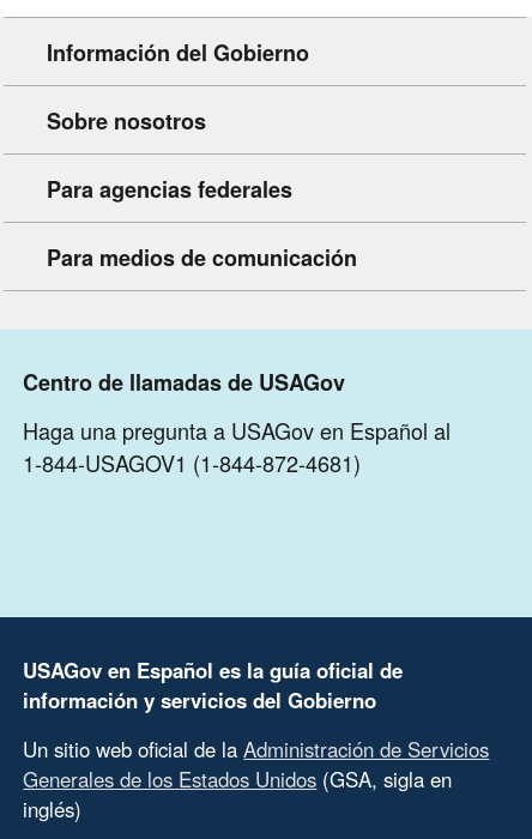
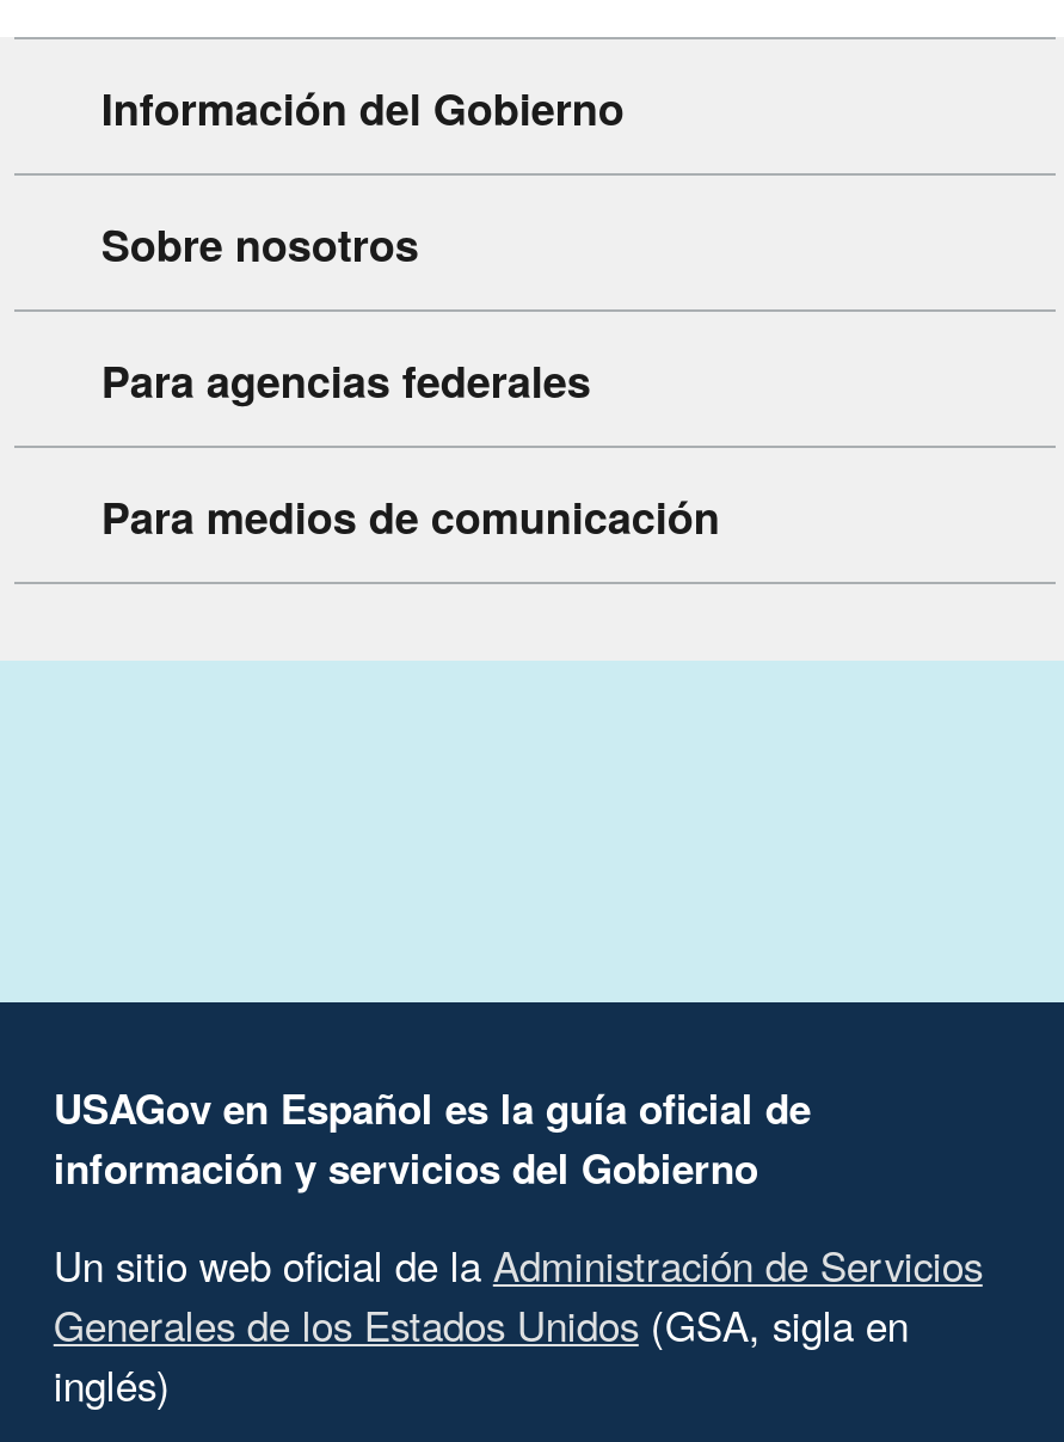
- Centro de llamadas de USAGov
- Haga una pregunta a USAGov en Español al
- 1-844-USAGOV1 (1-844-872-4681)
